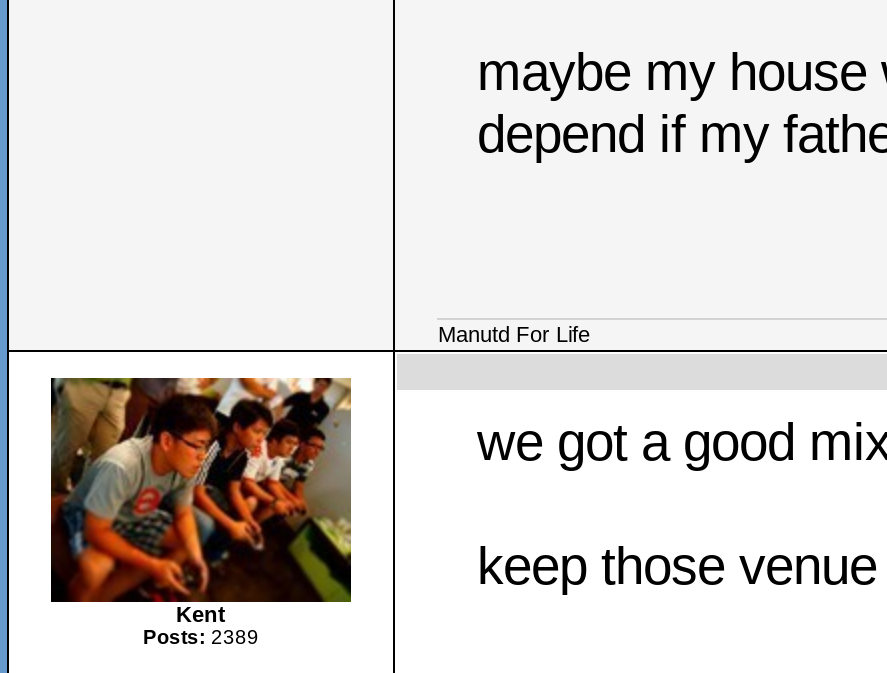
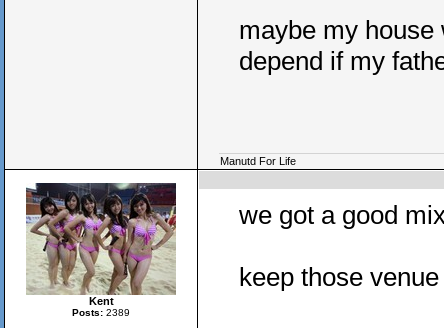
- [image]
+ [image]
